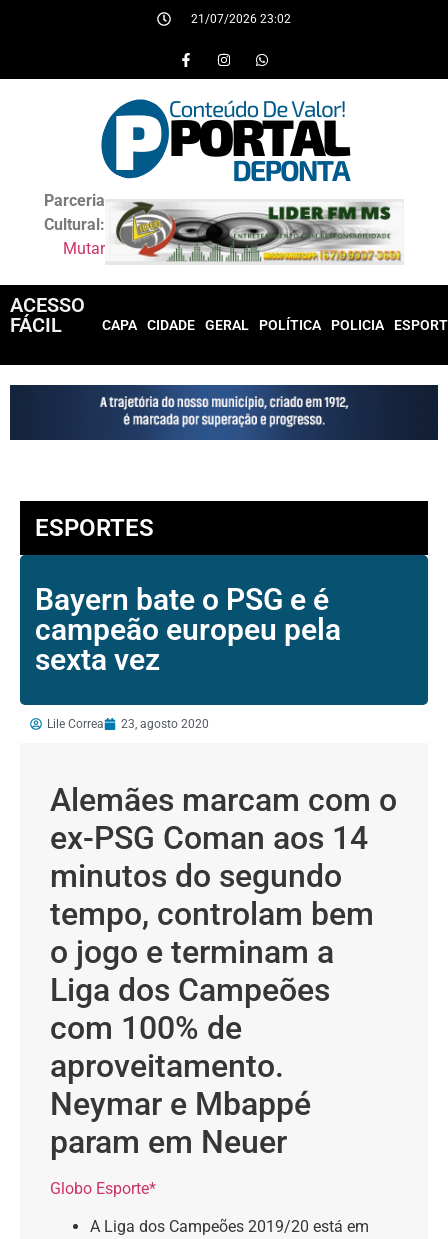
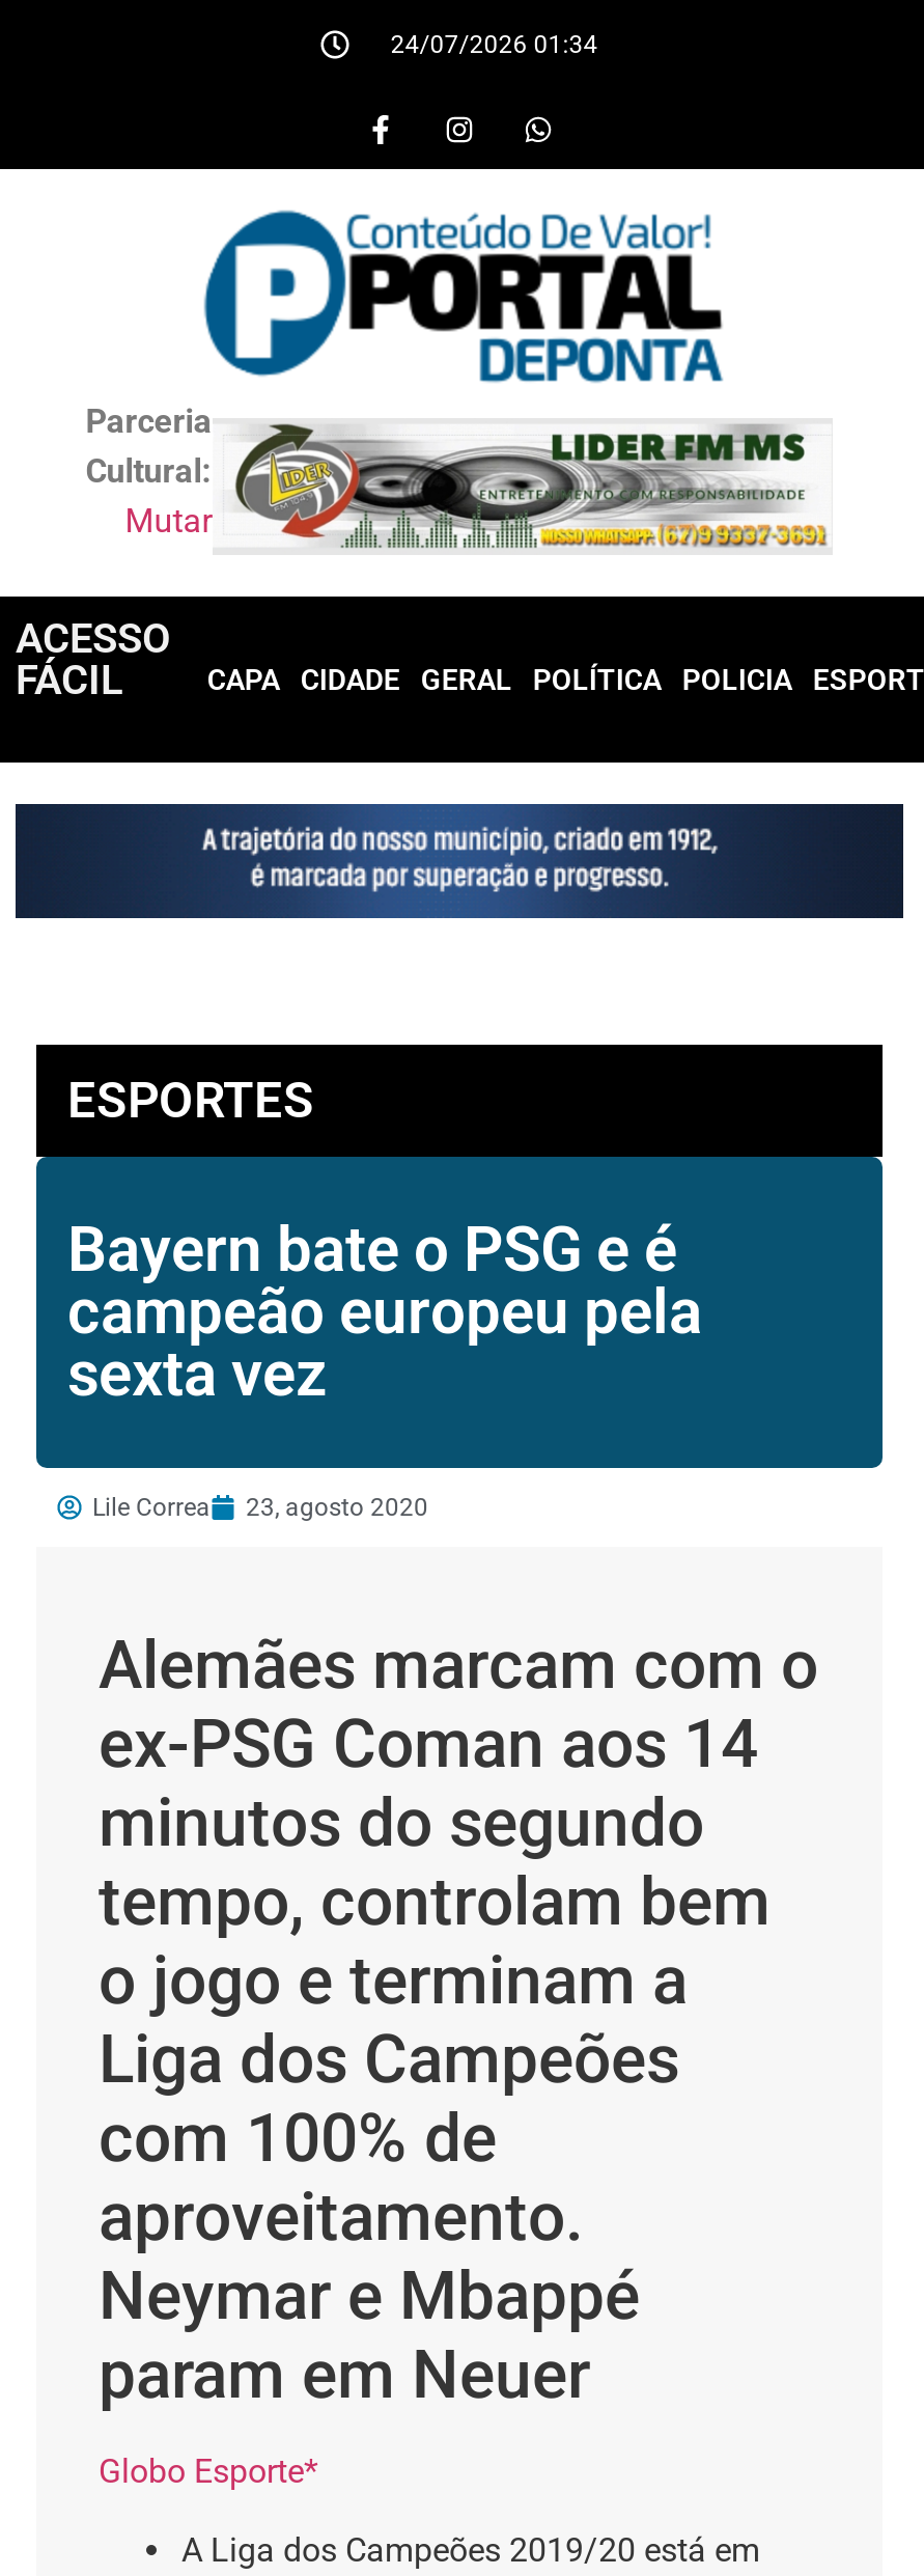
- 21/07/2026 23:02
+ 24/07/2026 01:34
